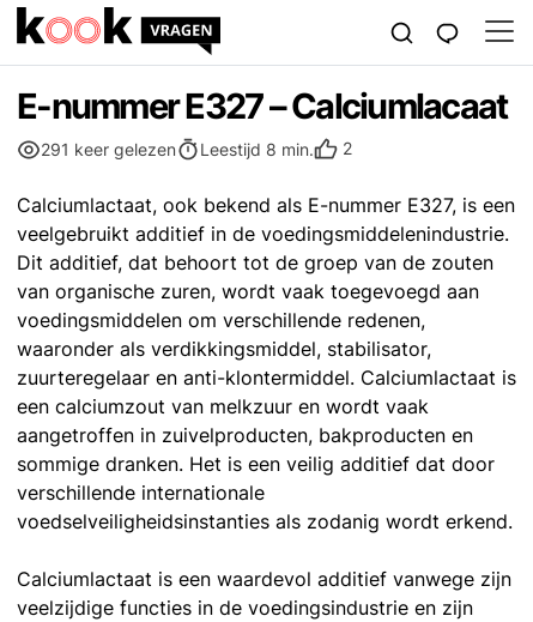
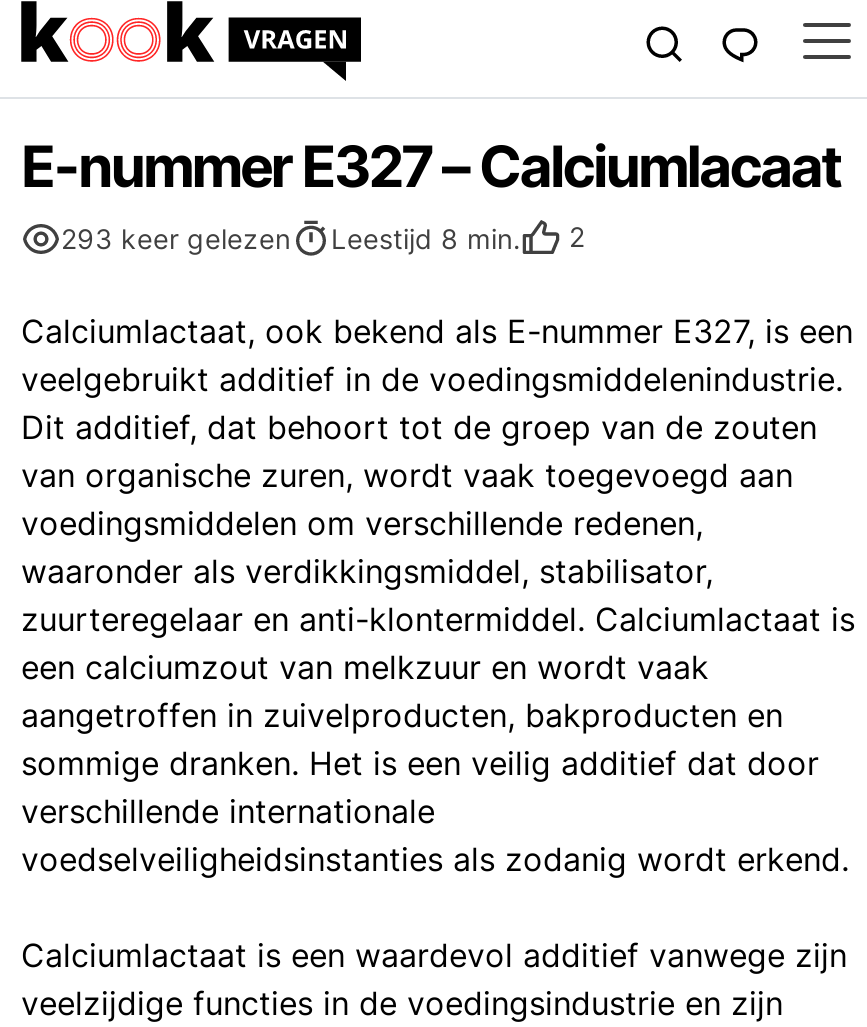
- 291 keer gelezen Leestijd 8 min. 2
+ 293 keer gelezen Leestijd 8 min. 2
